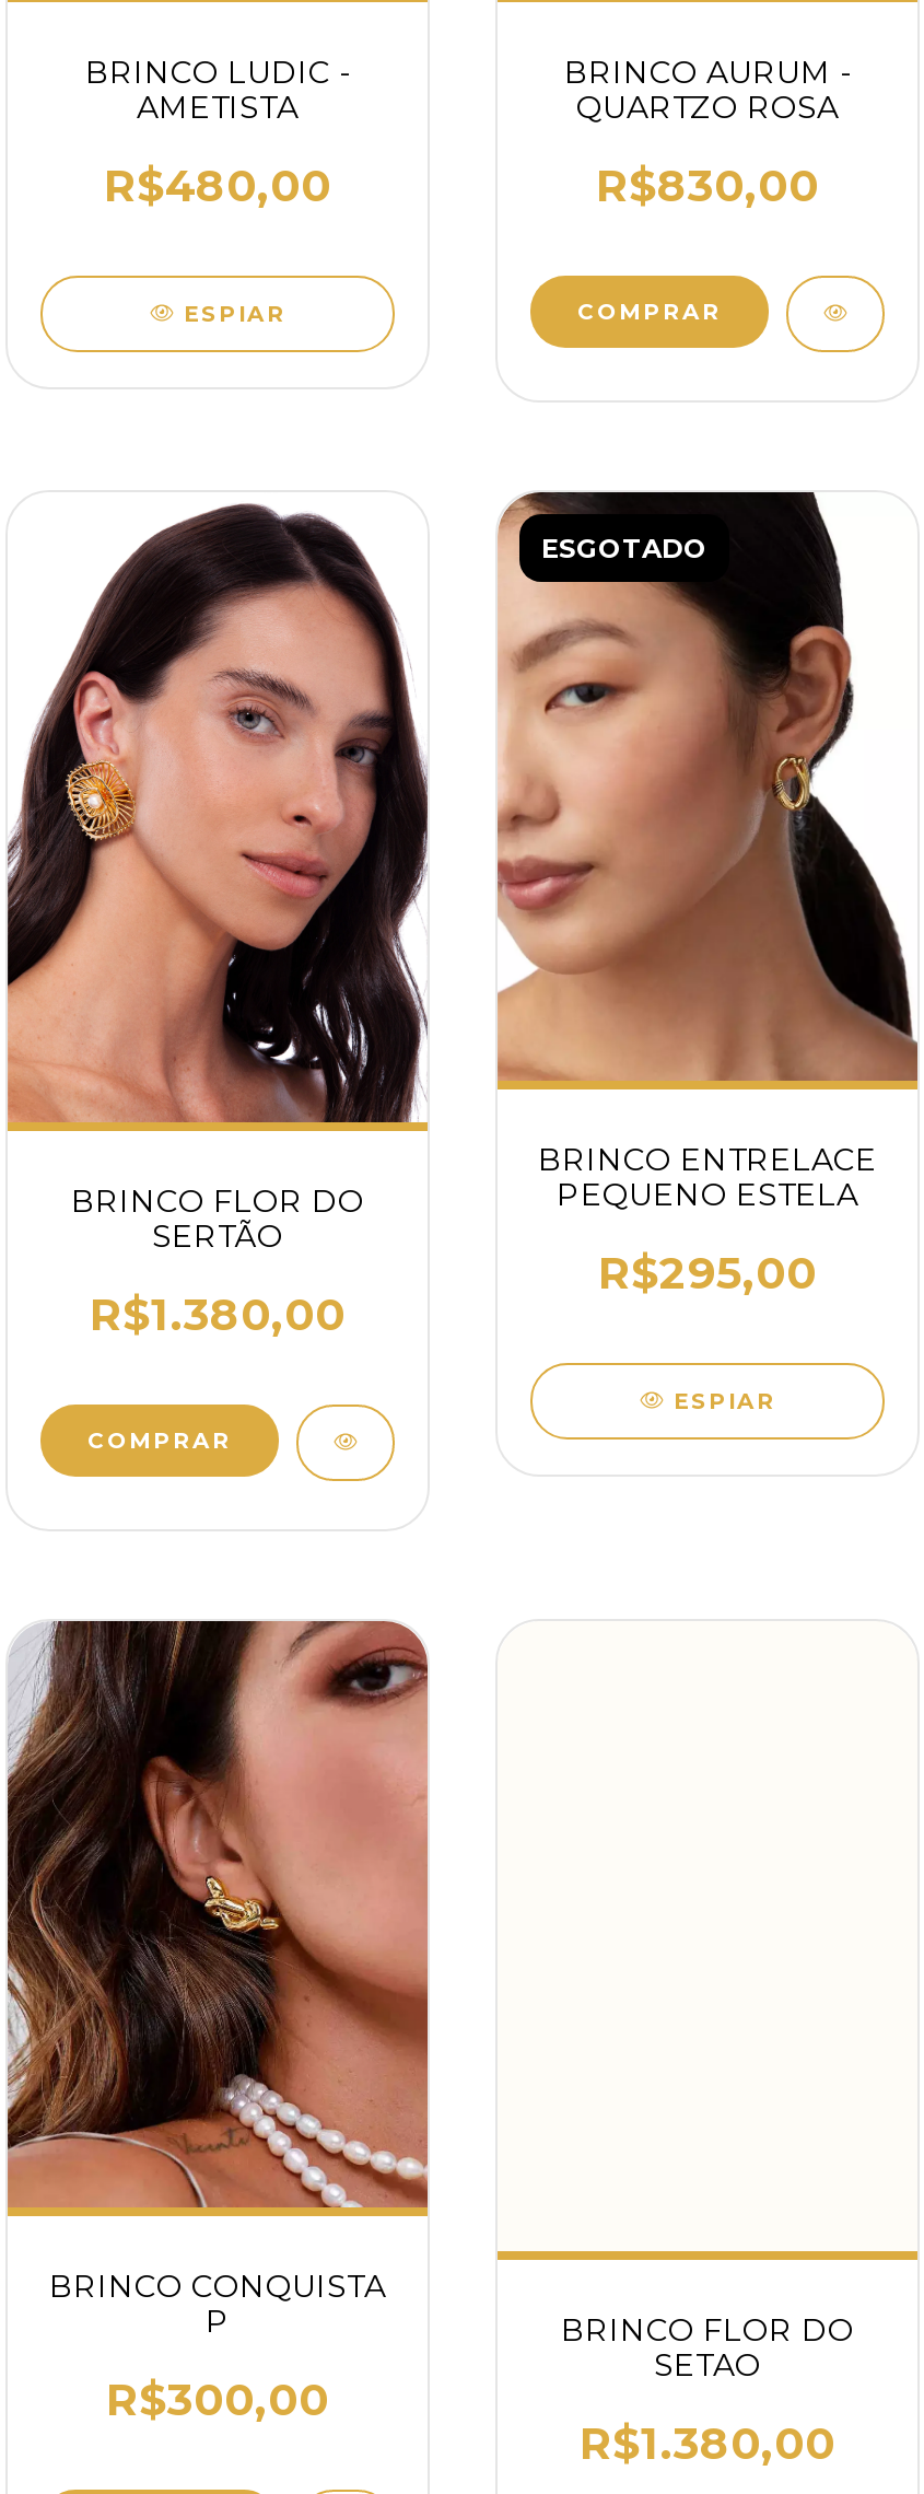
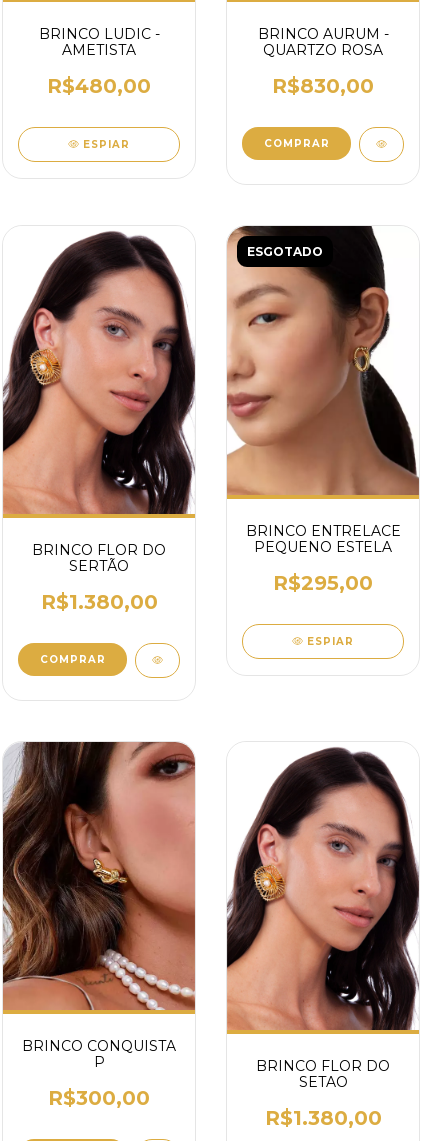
+ [image]
